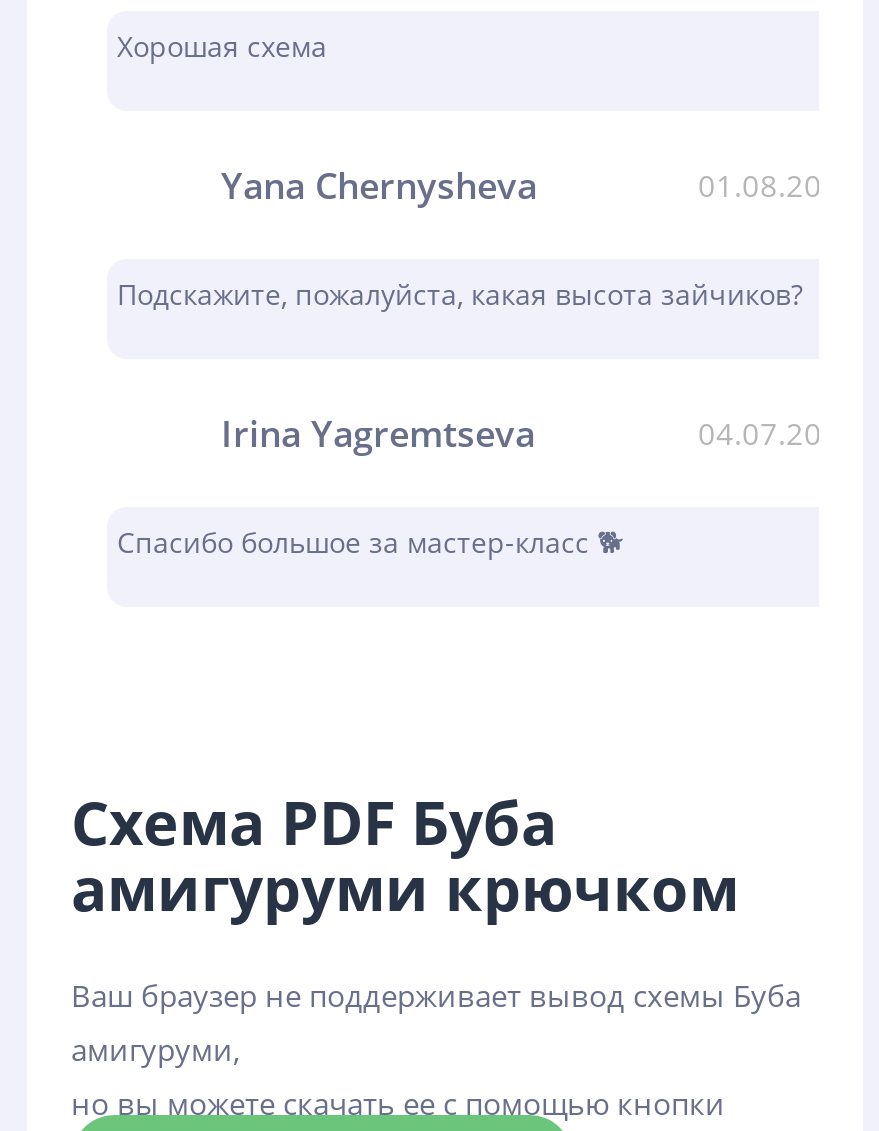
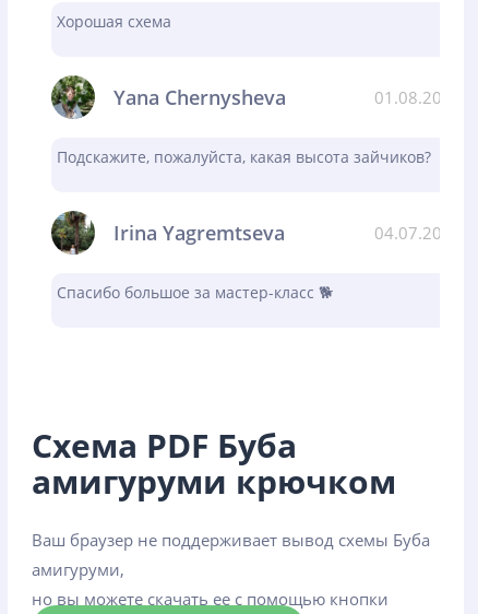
+ [image]

+ [image]
